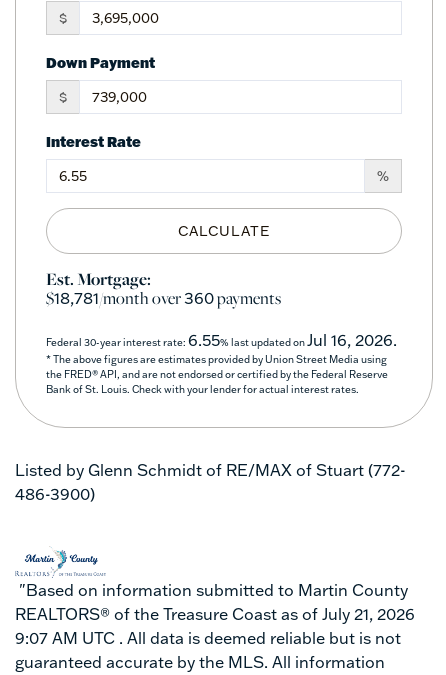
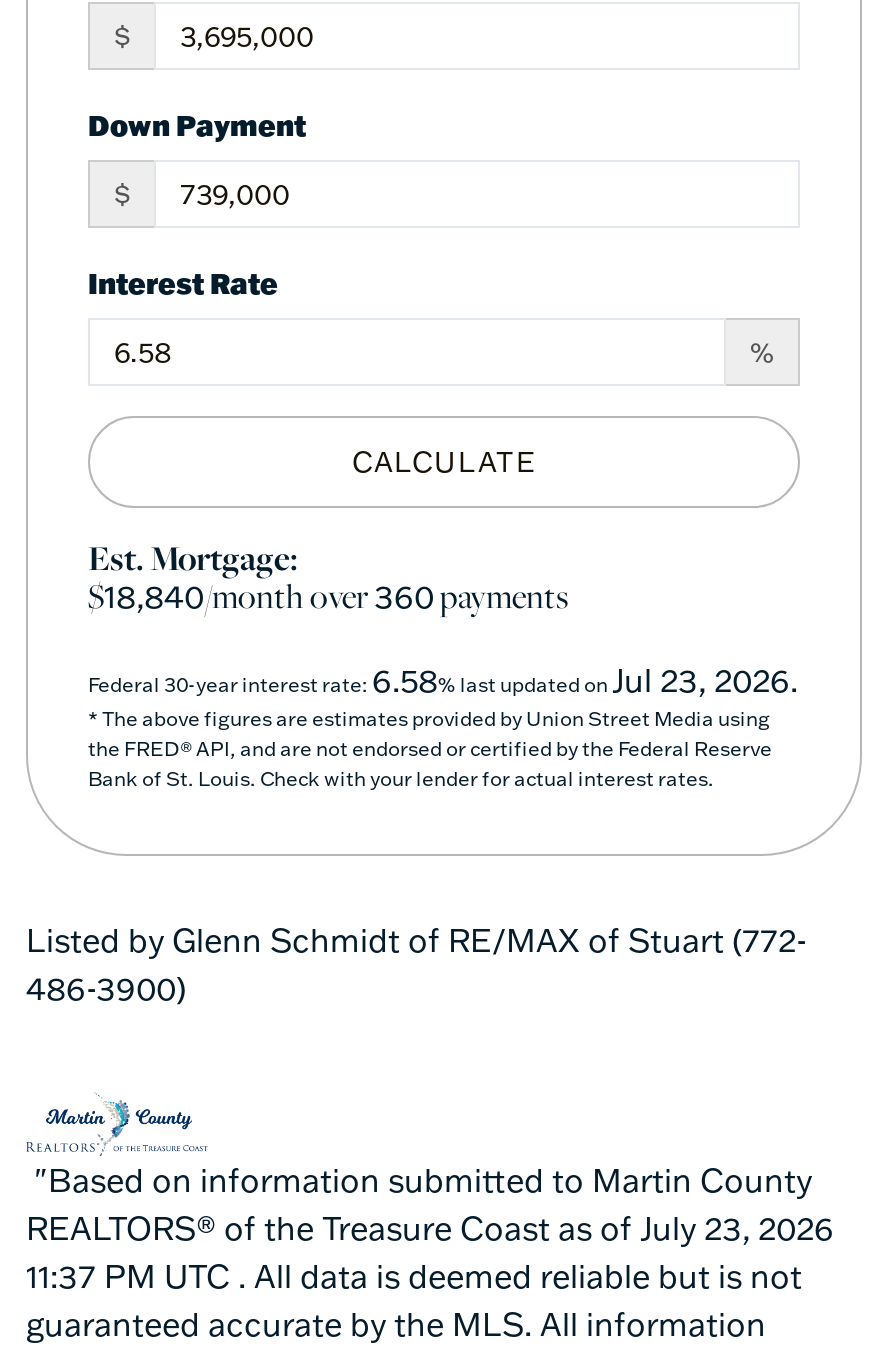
- $18,781/month over360payments
+ $18,840/month over360payments

- Federal 30-year interest rate: 6.55% last updated on Jul 16, 2026.
+ Federal 30-year interest rate: 6.58% last updated on Jul 23, 2026.

- REALTORS® of the Treasure Coast as of July 21, 2026
+ REALTORS® of the Treasure Coast as of July 23, 2026

- 9:07 AM UTC . All data is deemed reliable but is not
+ 11:37 PM UTC . All data is deemed reliable but is not
